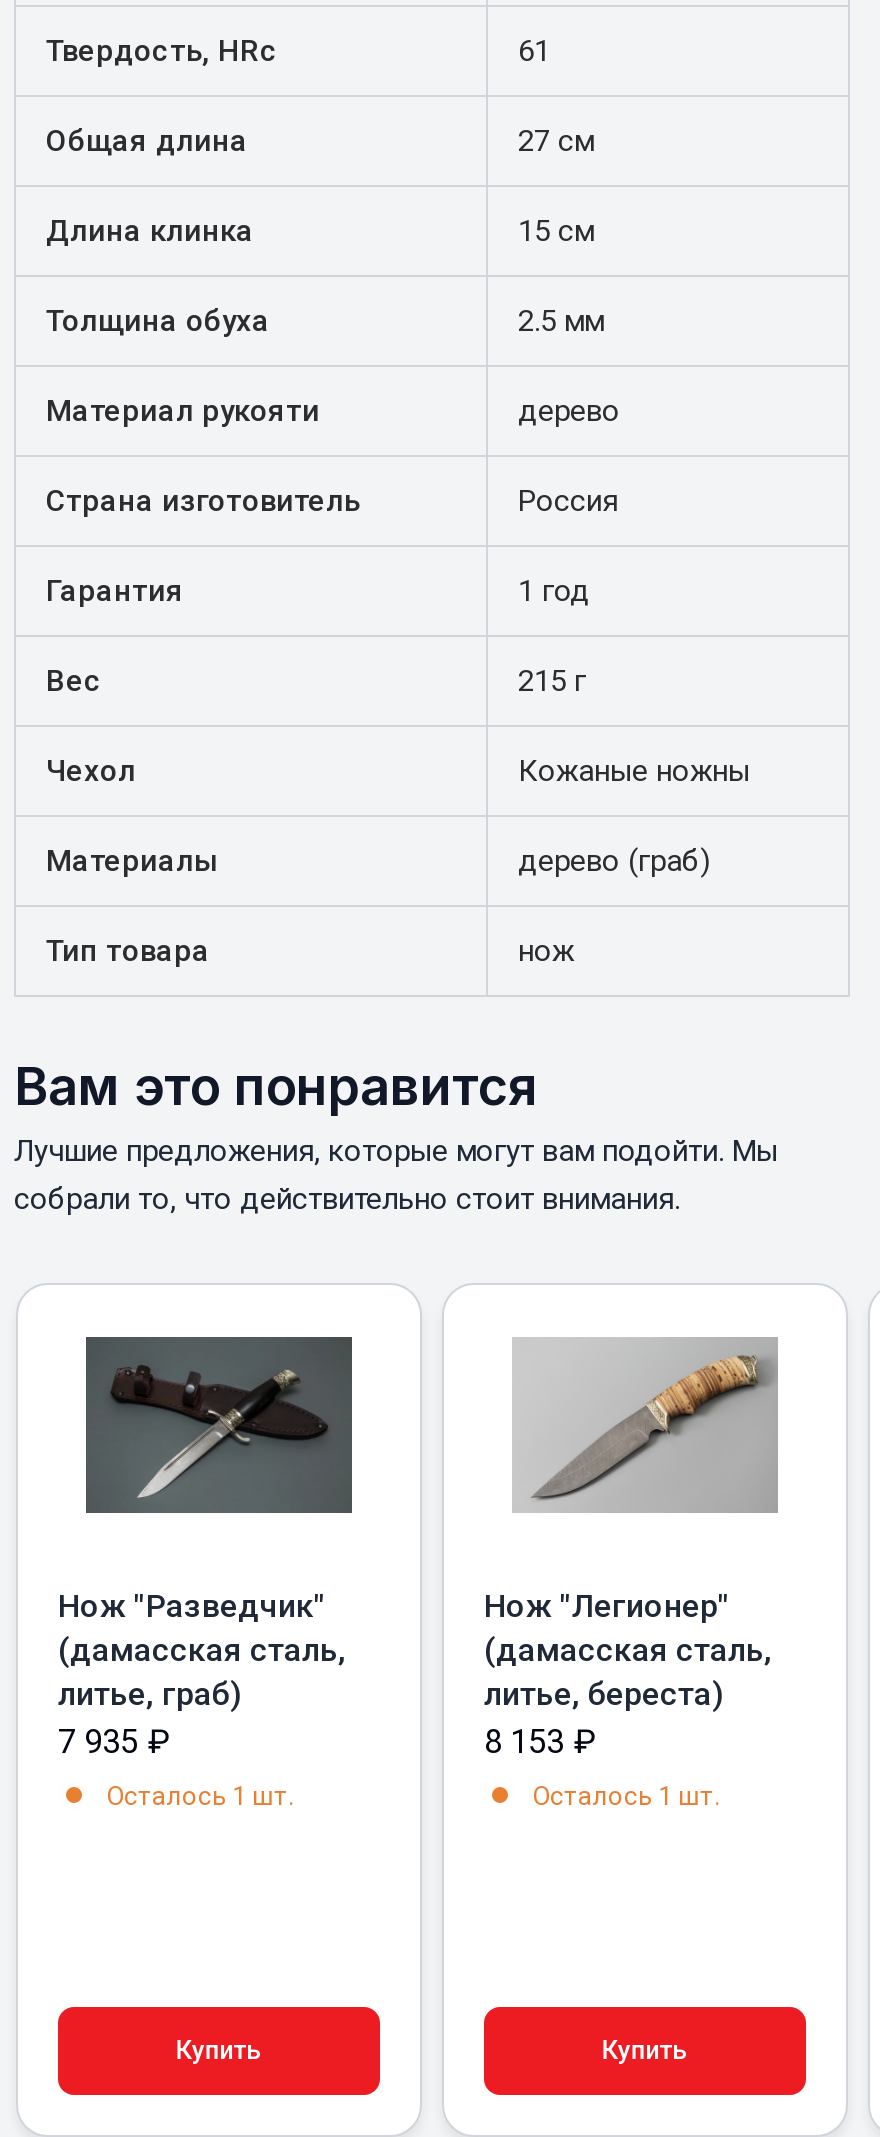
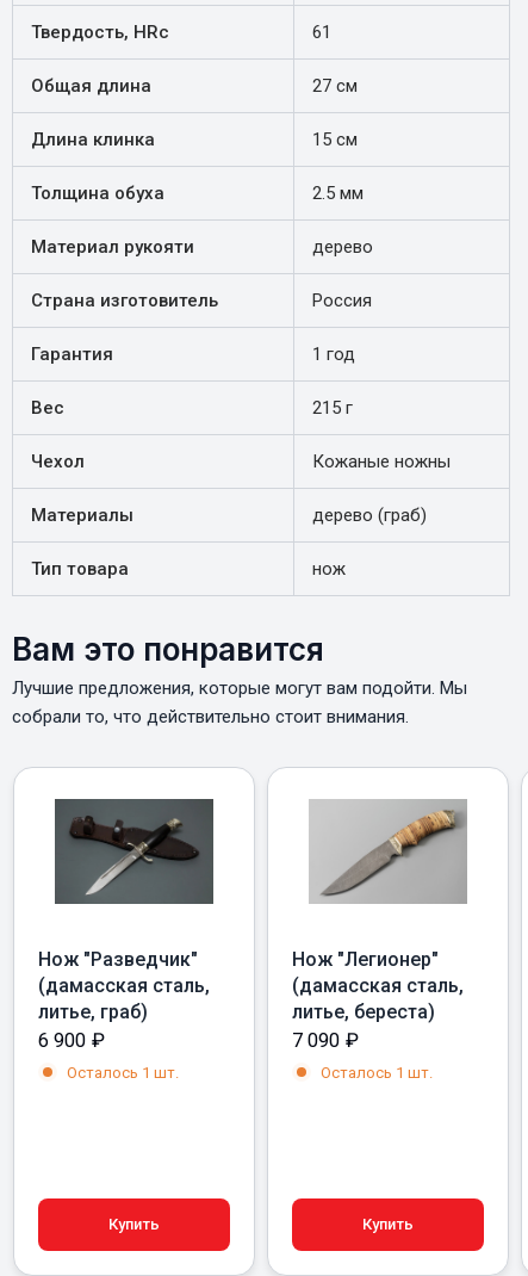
- 7 935 ₽
+ 6 900 ₽

- 8 153 ₽
+ 7 090 ₽
